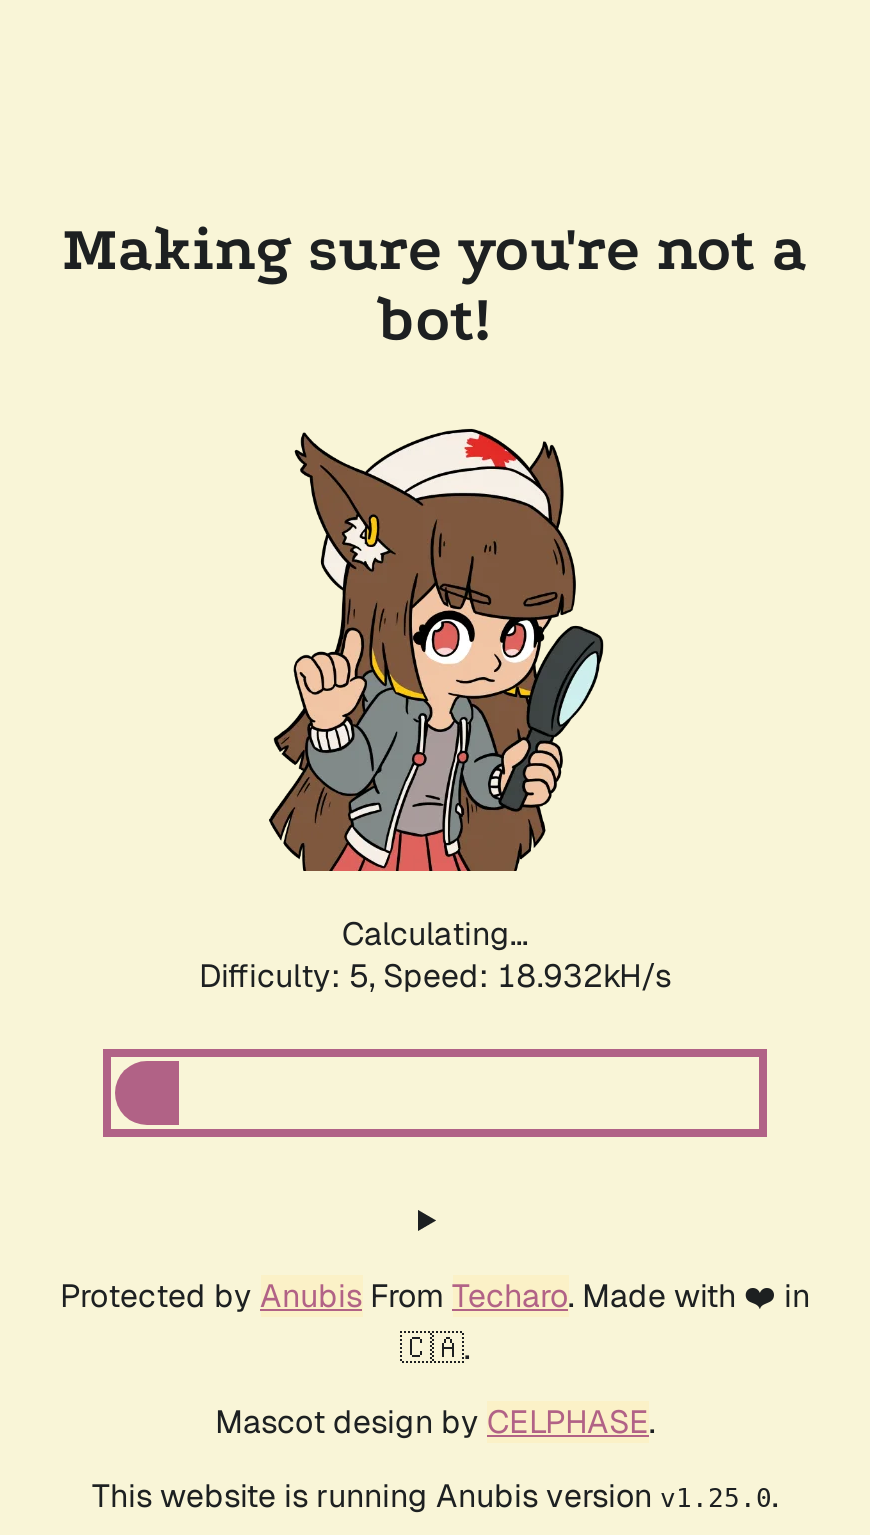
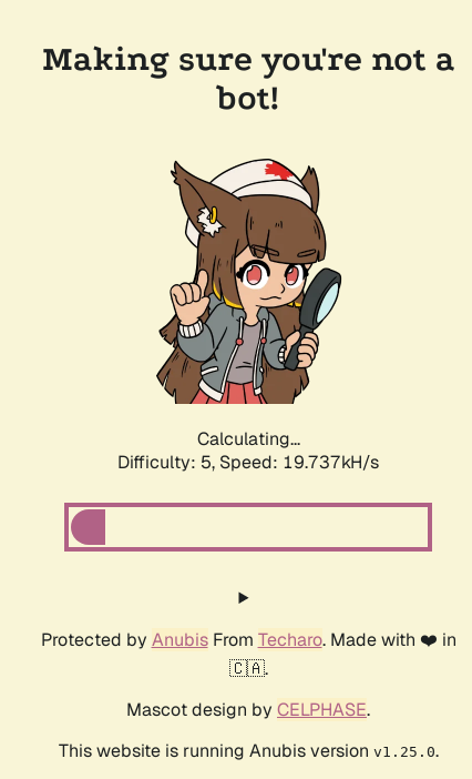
- Difficulty: 5, Speed: 18.932kH/s
+ Difficulty: 5, Speed: 19.737kH/s
